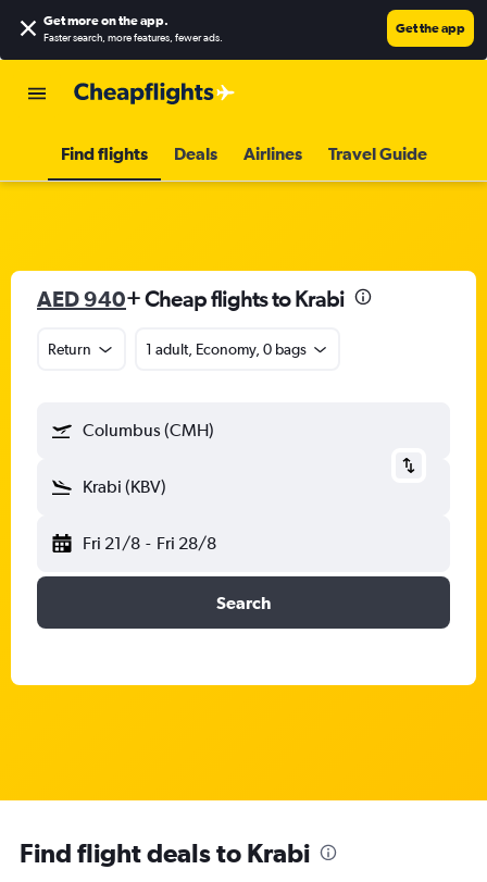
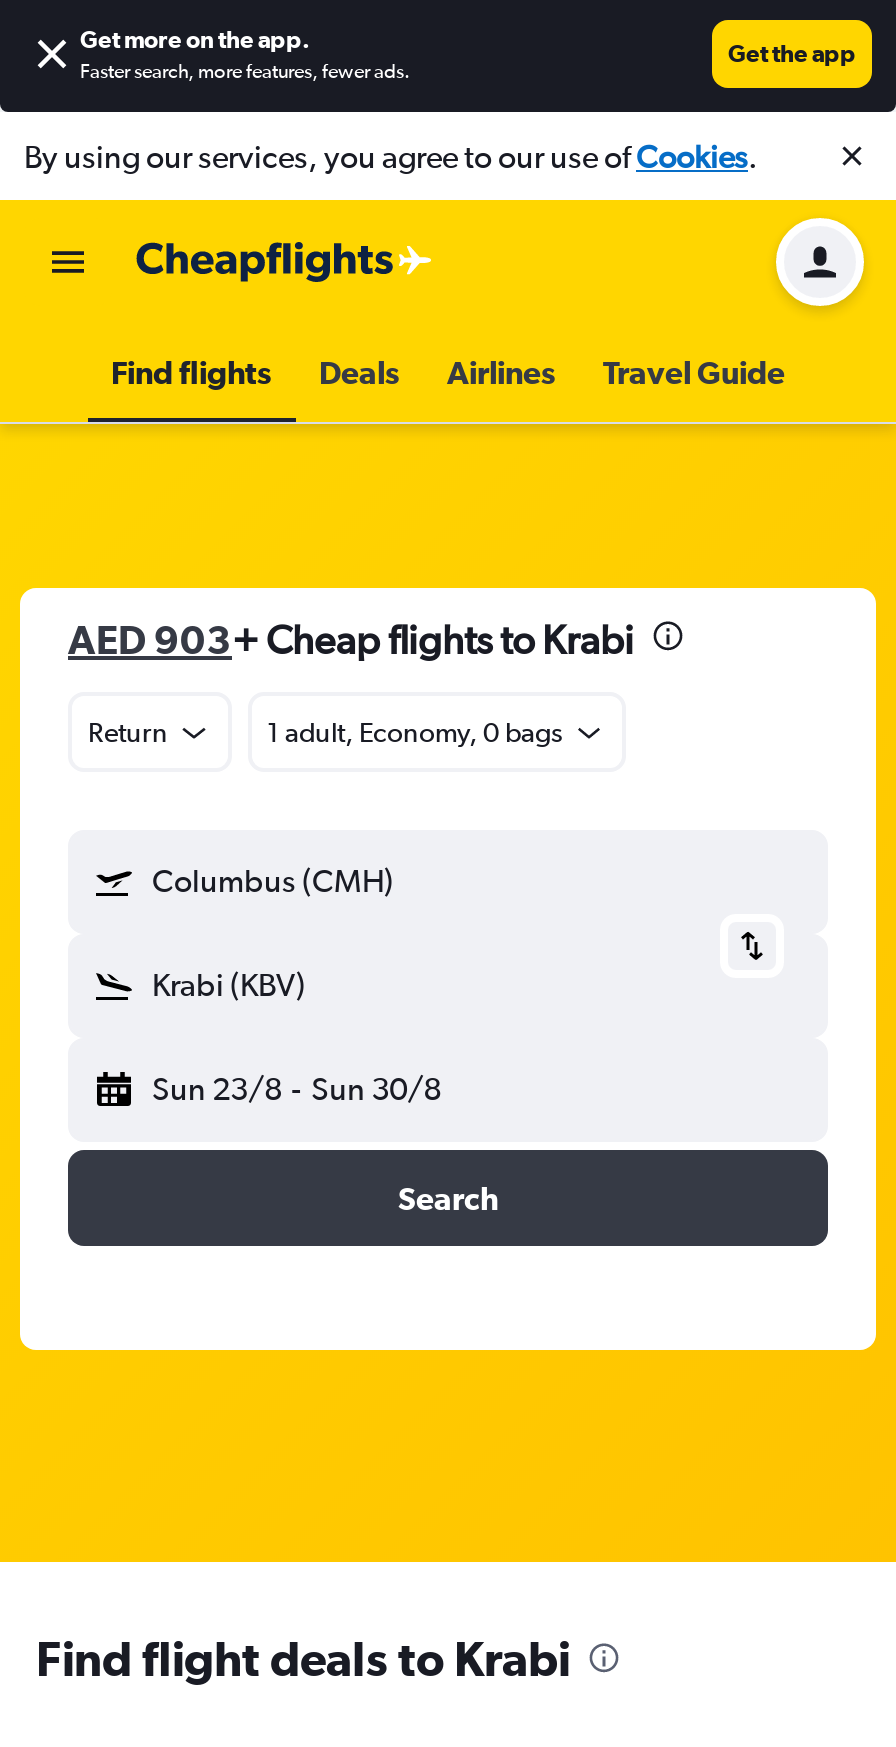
+ By using our services, you agree to our use ofCookies.

+ [image]

- AED 940+ Cheap flights to Krabi
+ AED 903+ Cheap flights to Krabi

- Fri 21/8 - Fri 28/8
+ Sun 23/8 - Sun 30/8
